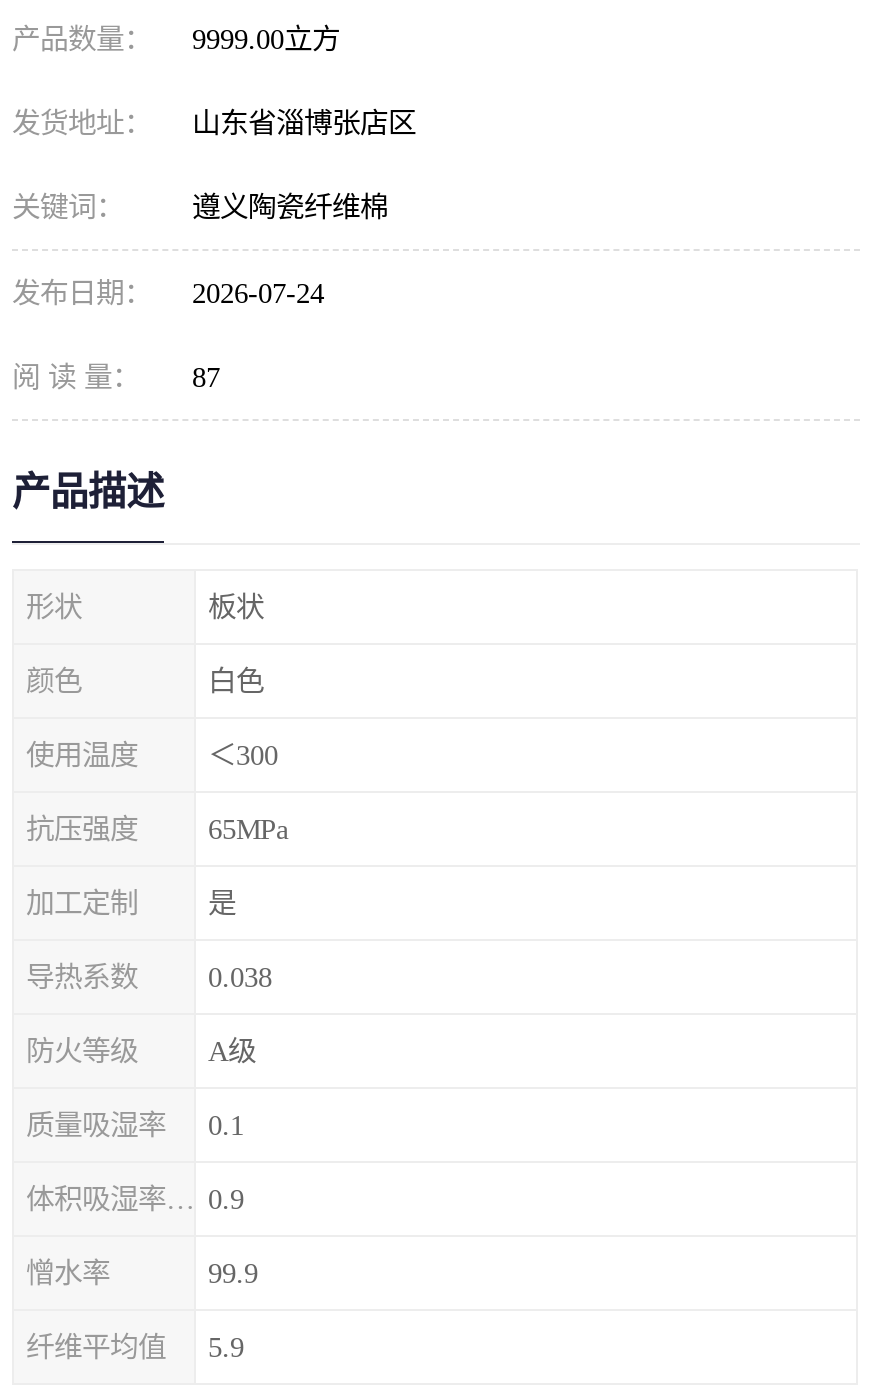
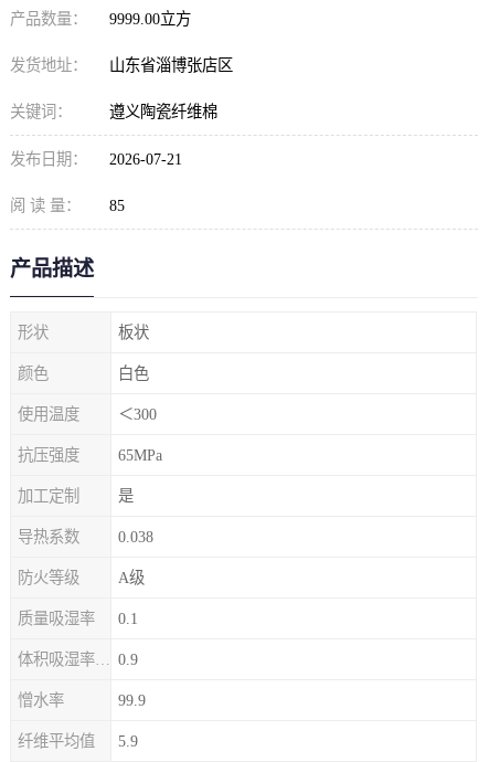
- 发布日期： 2026-07-24
+ 发布日期： 2026-07-21

- 阅 读 量： 87
+ 阅 读 量： 85
